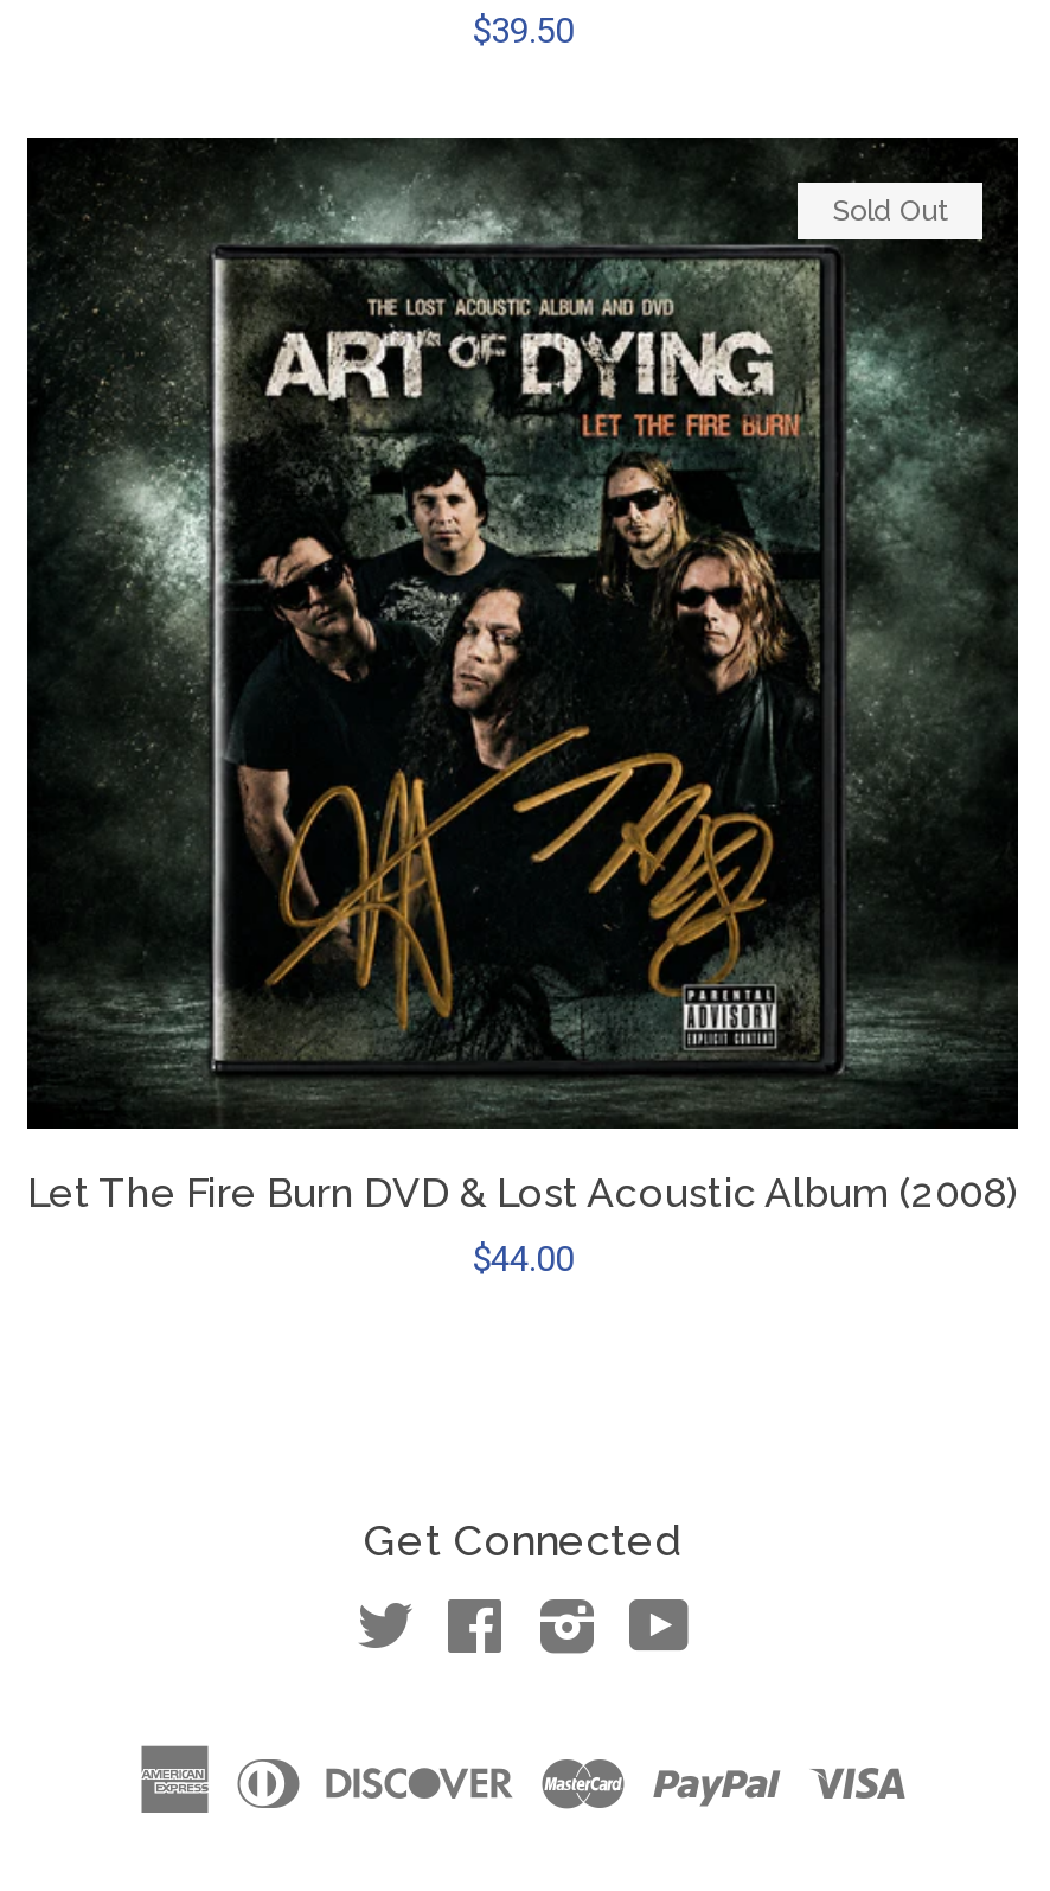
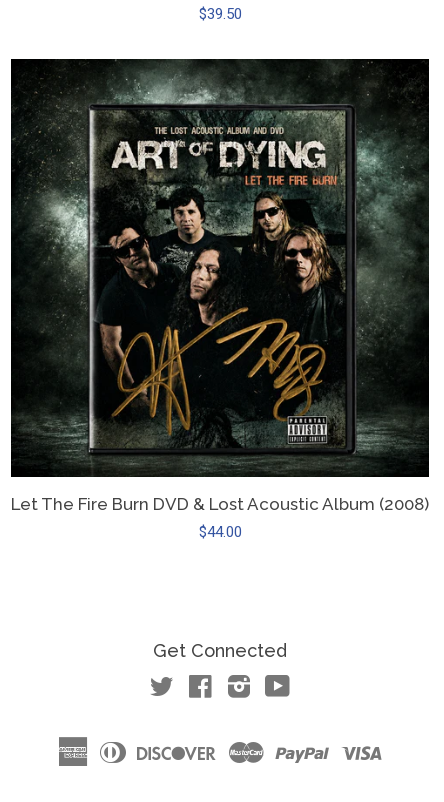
- Sold Out
